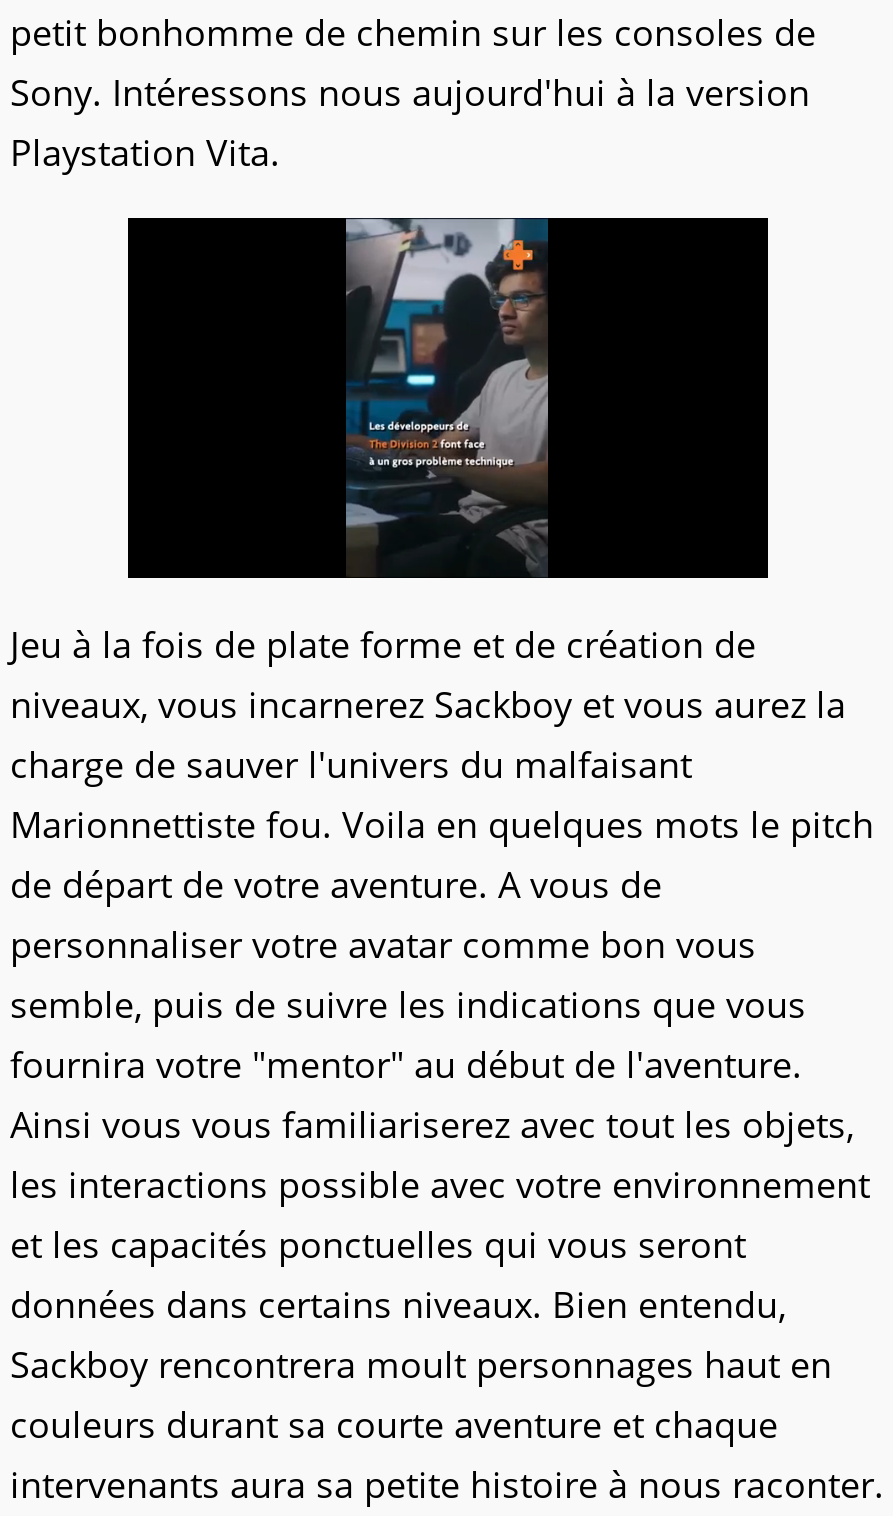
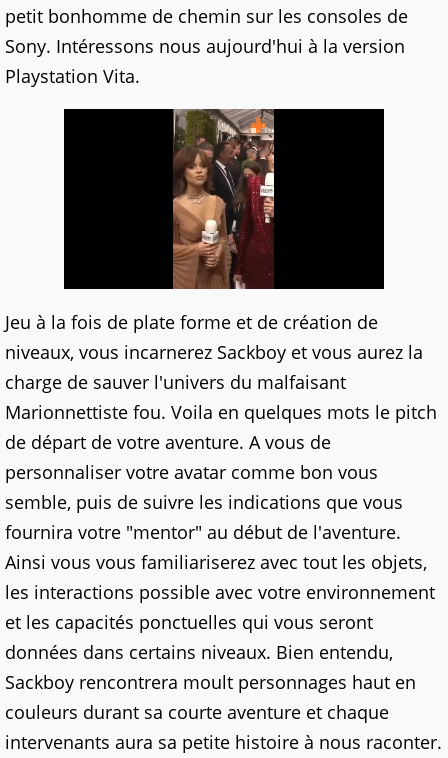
- [image]
+ [image]
